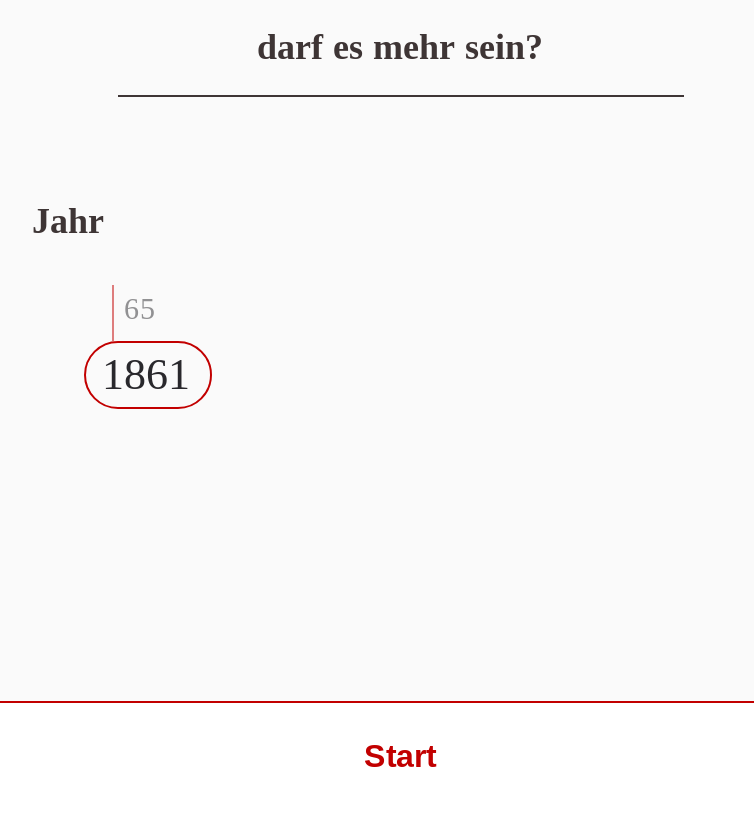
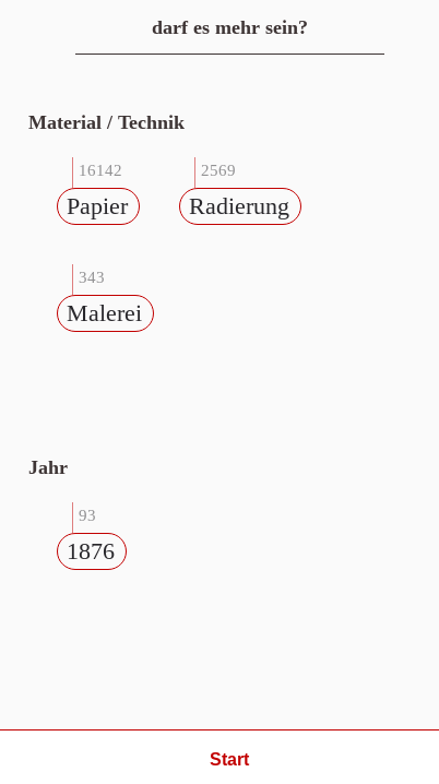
+ Material / Technik
+ 16142
+ Papier

+ 2569
+ Radierung
+ 343
+ Malerei

- 65
+ 93

- 1861
+ 1876
